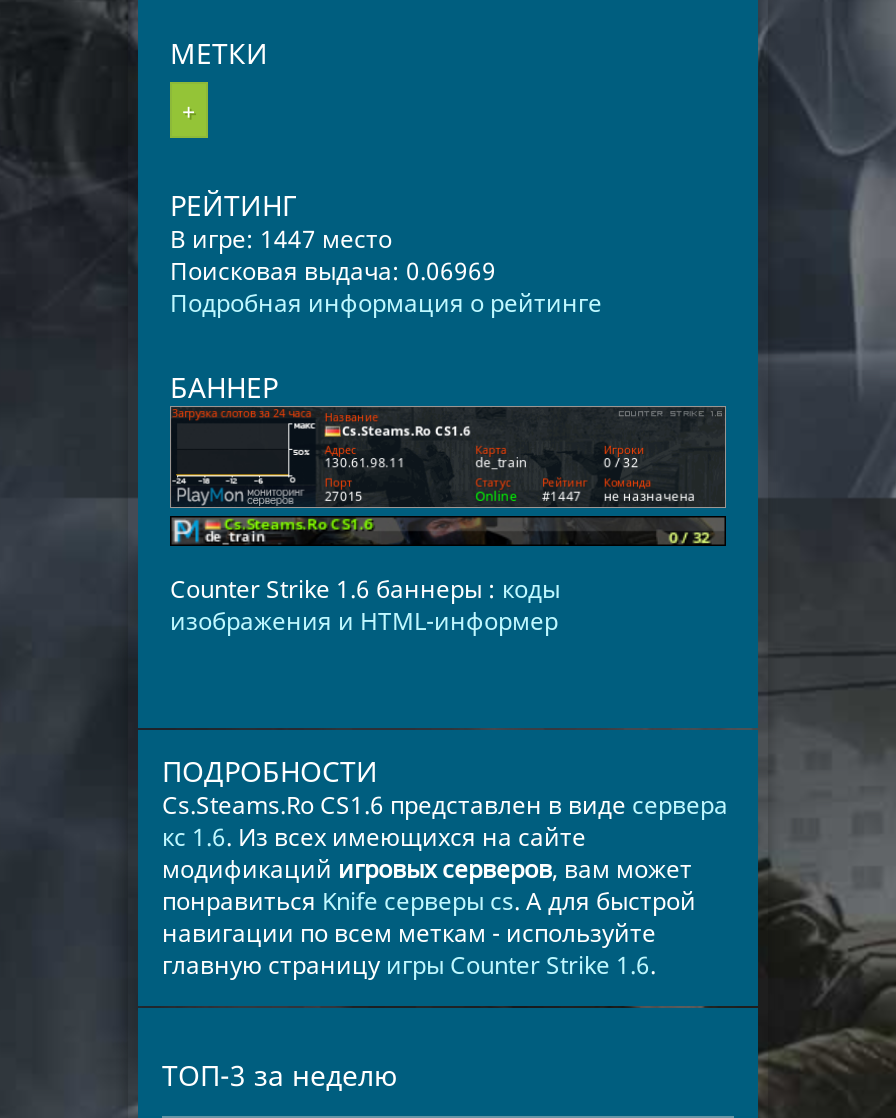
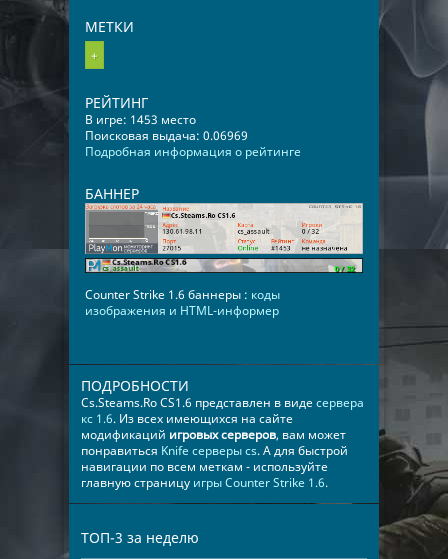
- В игре: 1447 место
+ В игре: 1453 место

- [image]
+ [image]
